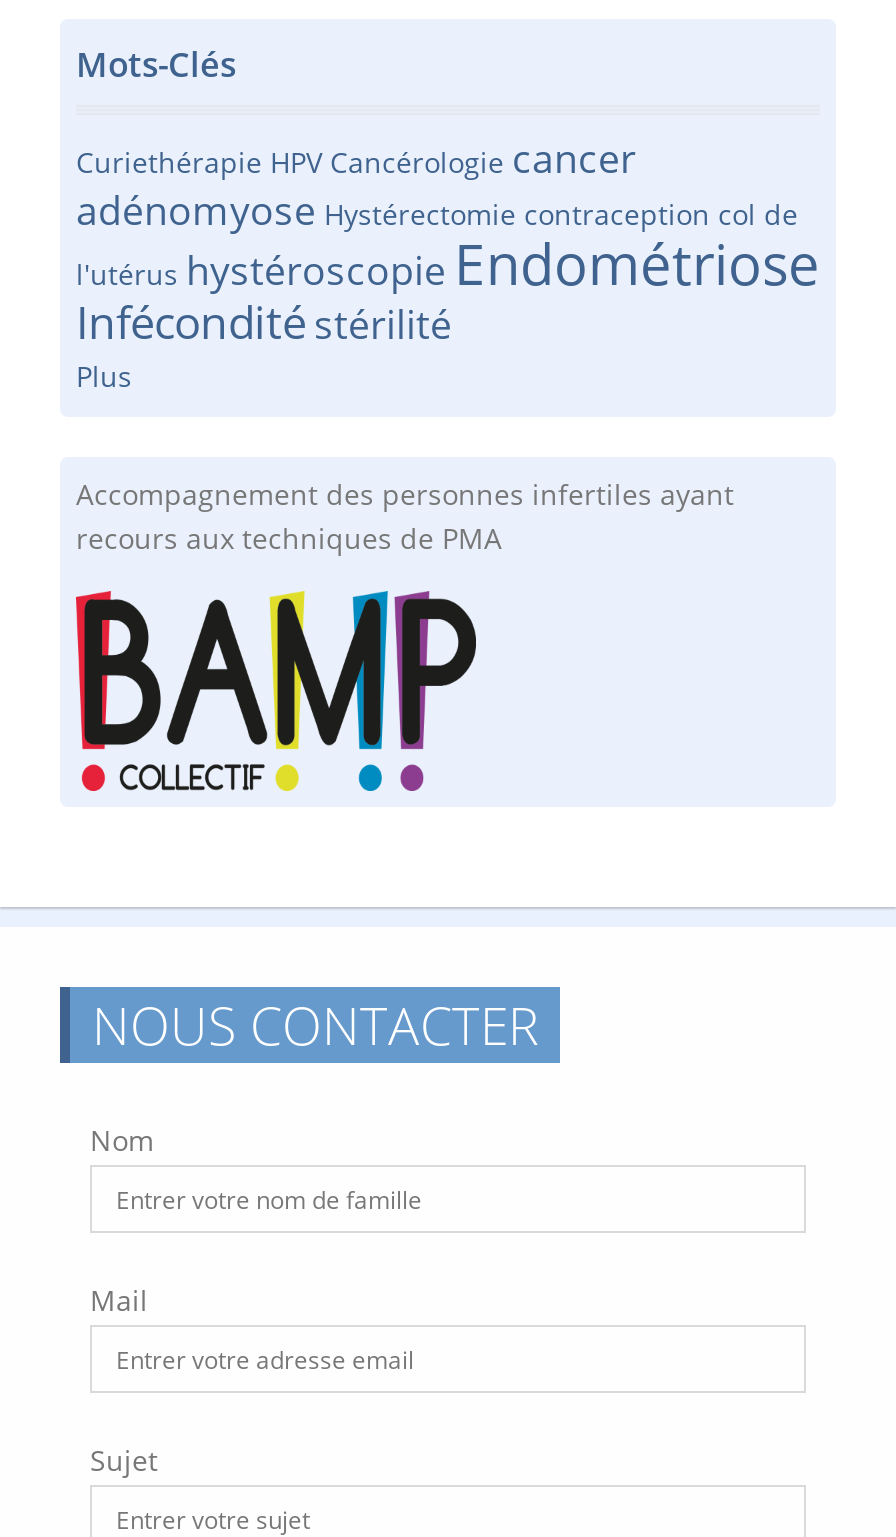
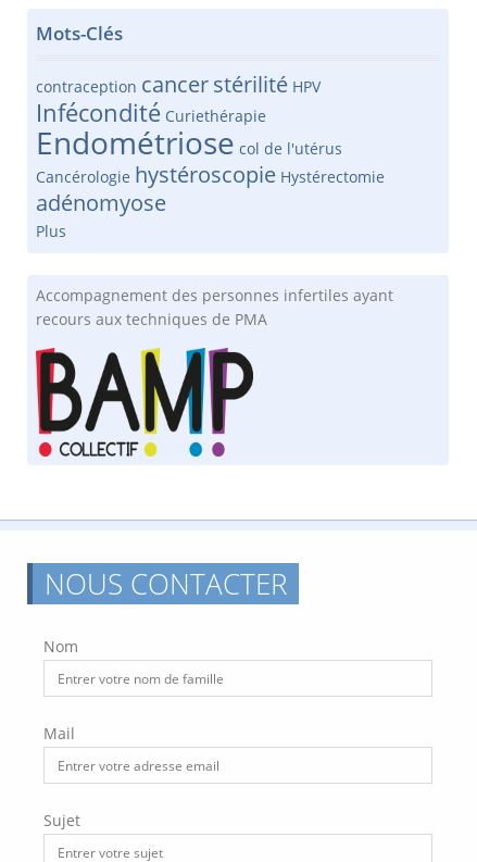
- Curiethérapie HPV Cancérologie cancer
- adénomyose Hystérectomie contraception col de
- l'utérus hystéroscopie Endométriose
- Infécondité stérilité
+ contraception cancer stérilité HPV
+ Infécondité Curiethérapie
+ Endométriose col de l'utérus
+ Cancérologie hystéroscopie Hystérectomie
+ adénomyose
